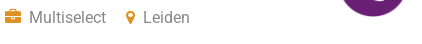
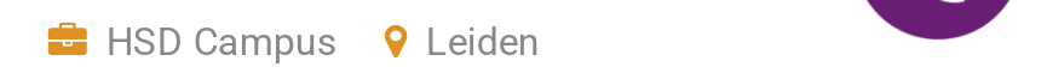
- Multiselect
+ HSD Campus
